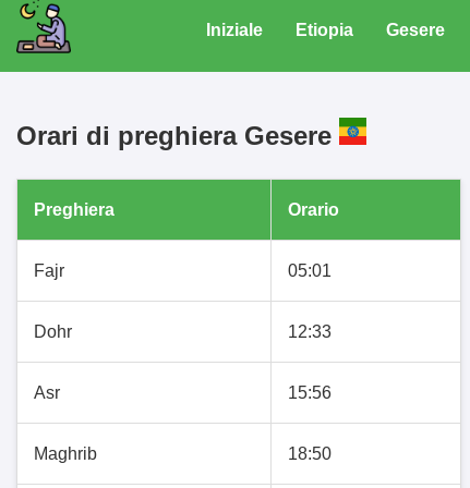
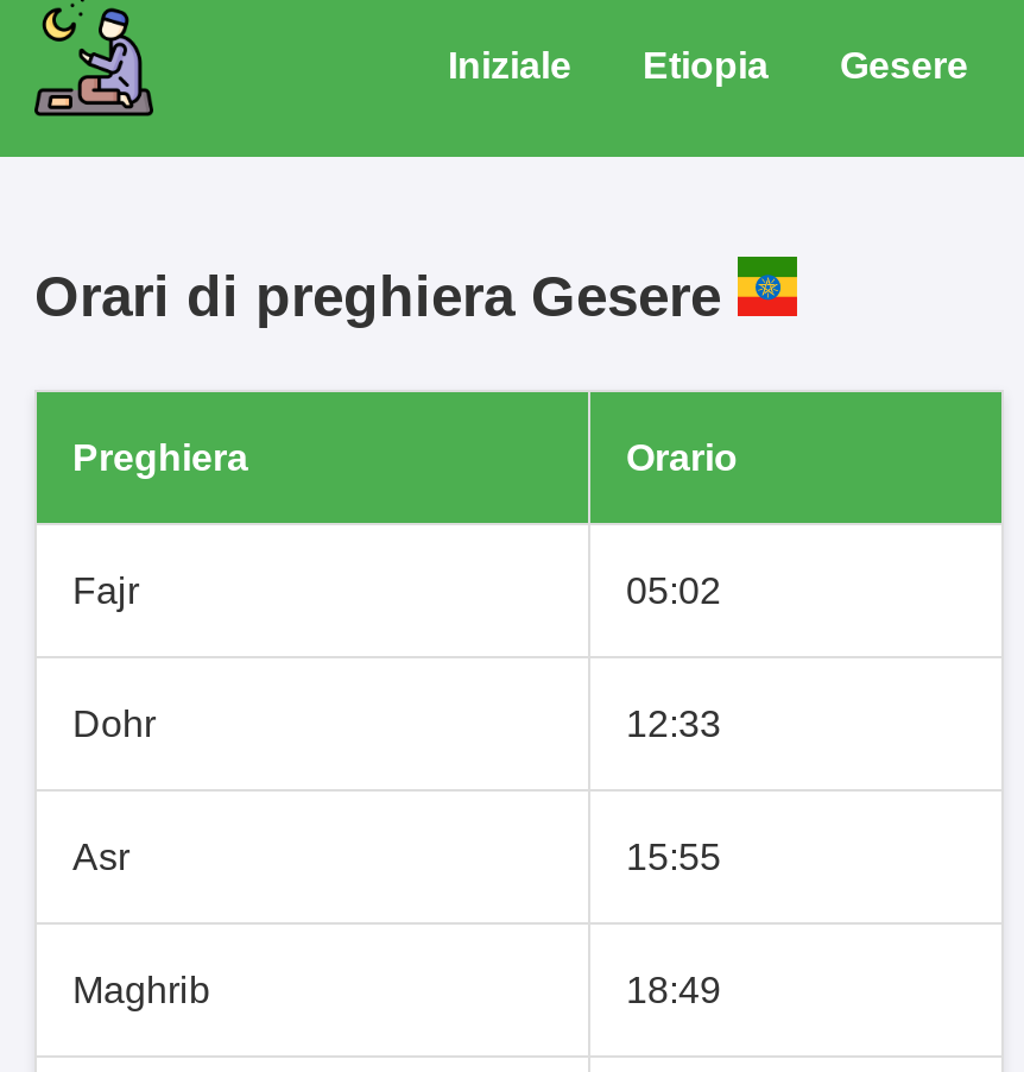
- 05:01
+ 05:02

- 15:56
+ 15:55

- 18:50
+ 18:49
